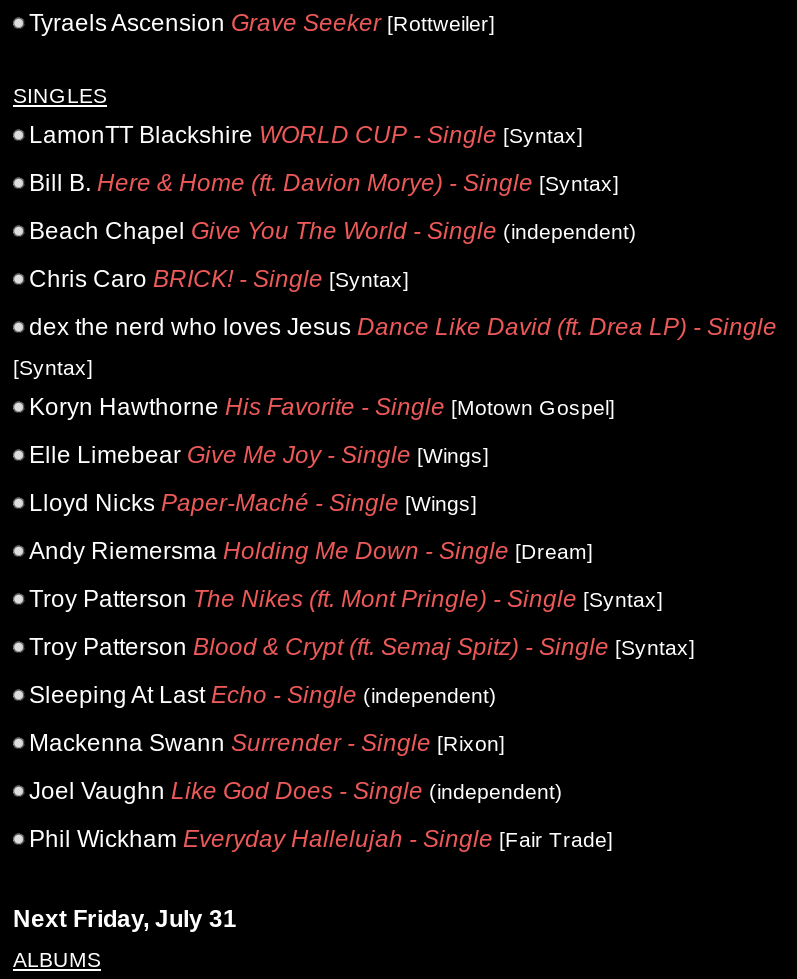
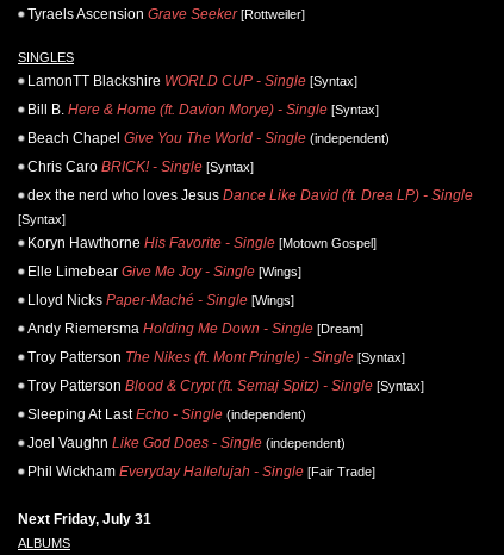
- Mackenna Swann Surrender - Single [Rixon]
